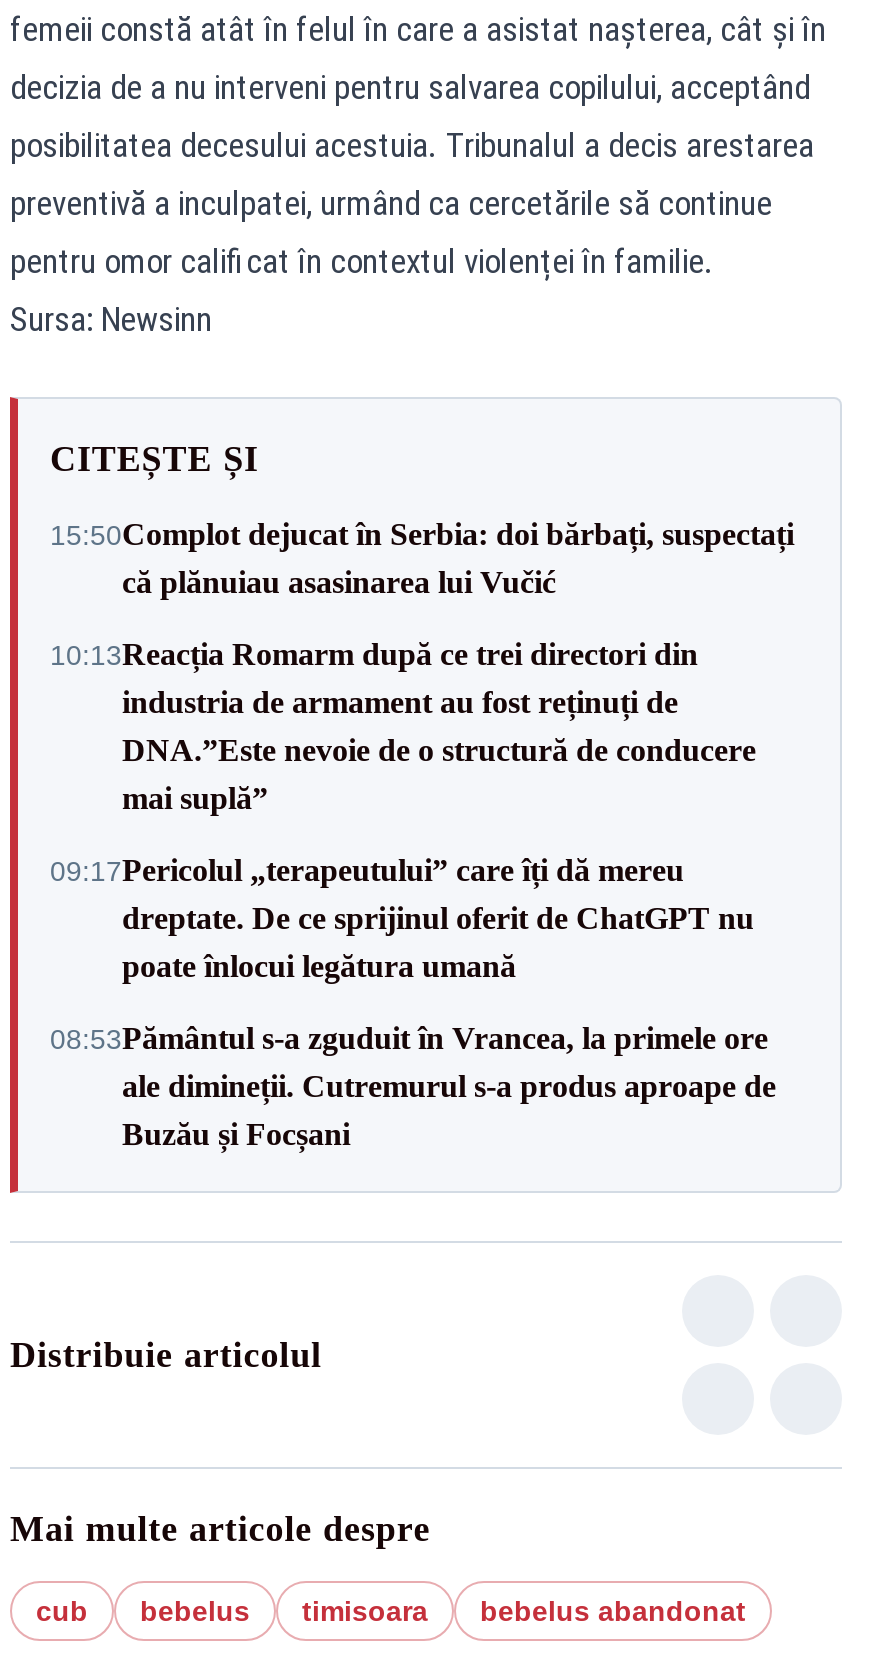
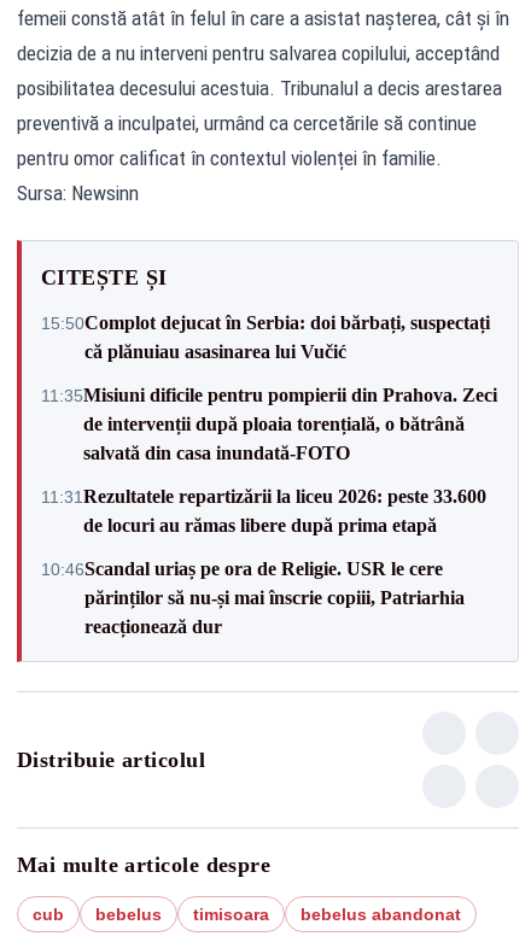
- 10:13Reacția Romarm după ce trei directori din
- industria de armament au fost reținuți de
- DNA.”Este nevoie de o structură de conducere
- mai suplă”
+ 11:35Misiuni dificile pentru pompierii din Prahova. Zeci
+ de intervenții după ploaia torențială, o bătrână
+ salvată din casa inundată-FOTO

- 09:17Pericolul „terapeutului” care îți dă mereu
- dreptate. De ce sprijinul oferit de ChatGPT nu
- poate înlocui legătura umană
+ 11:31 Rezultatele repartizării la liceu 2026: peste 33.600
+ de locuri au rămas libere după prima etapă

- 08:53Pământul s-a zguduit în Vrancea, la primele ore
- ale dimineții. Cutremurul s-a produs aproape de
- Buzău și Focșani
+ 10:46Scandal uriaș pe ora de Religie. USR le cere
+ părinților să nu-și mai înscrie copiii, Patriarhia
+ reacționează dur
